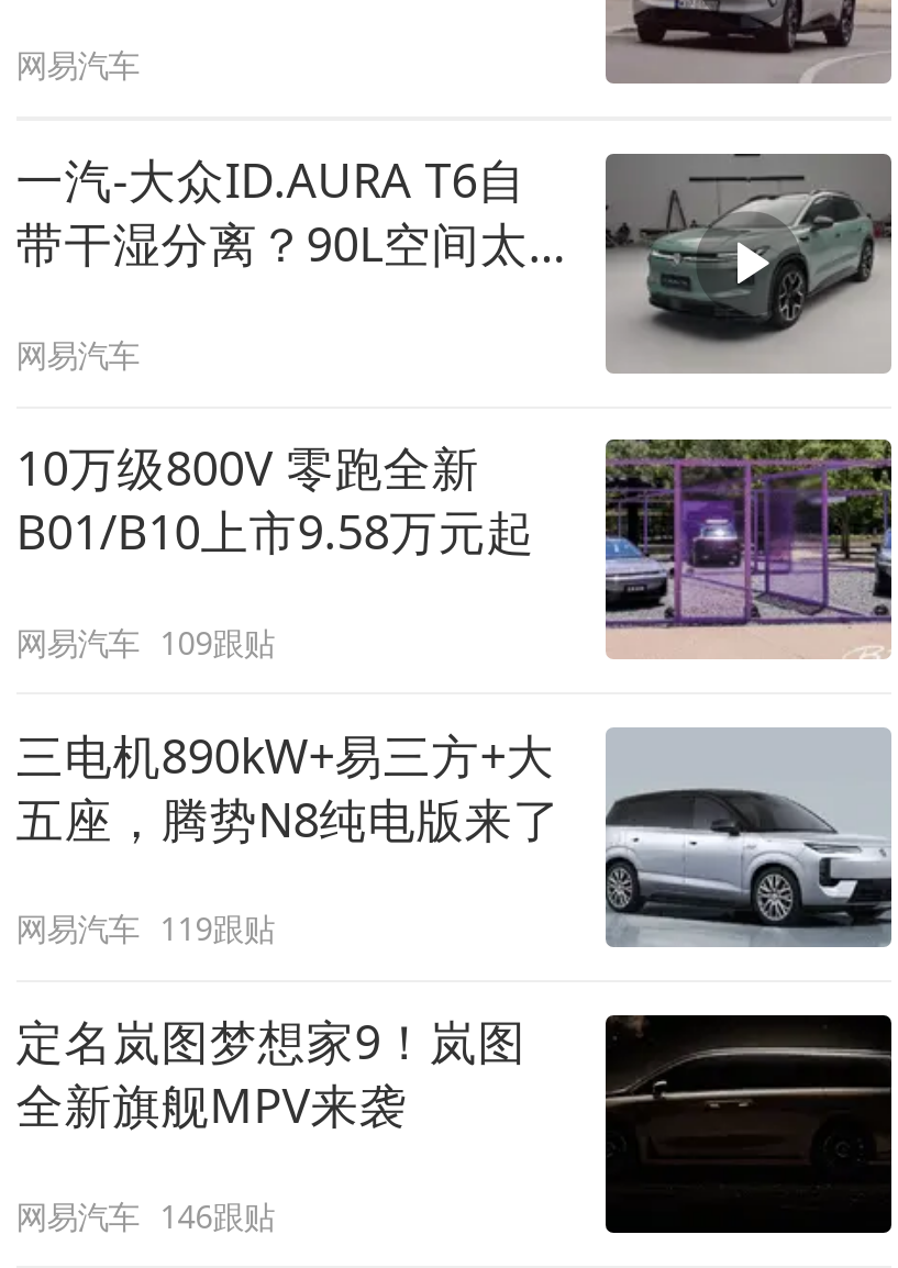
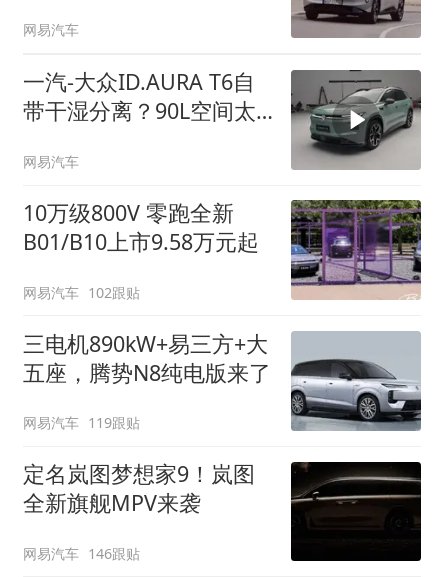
- 网易汽车 109跟贴
+ 网易汽车 102跟贴
